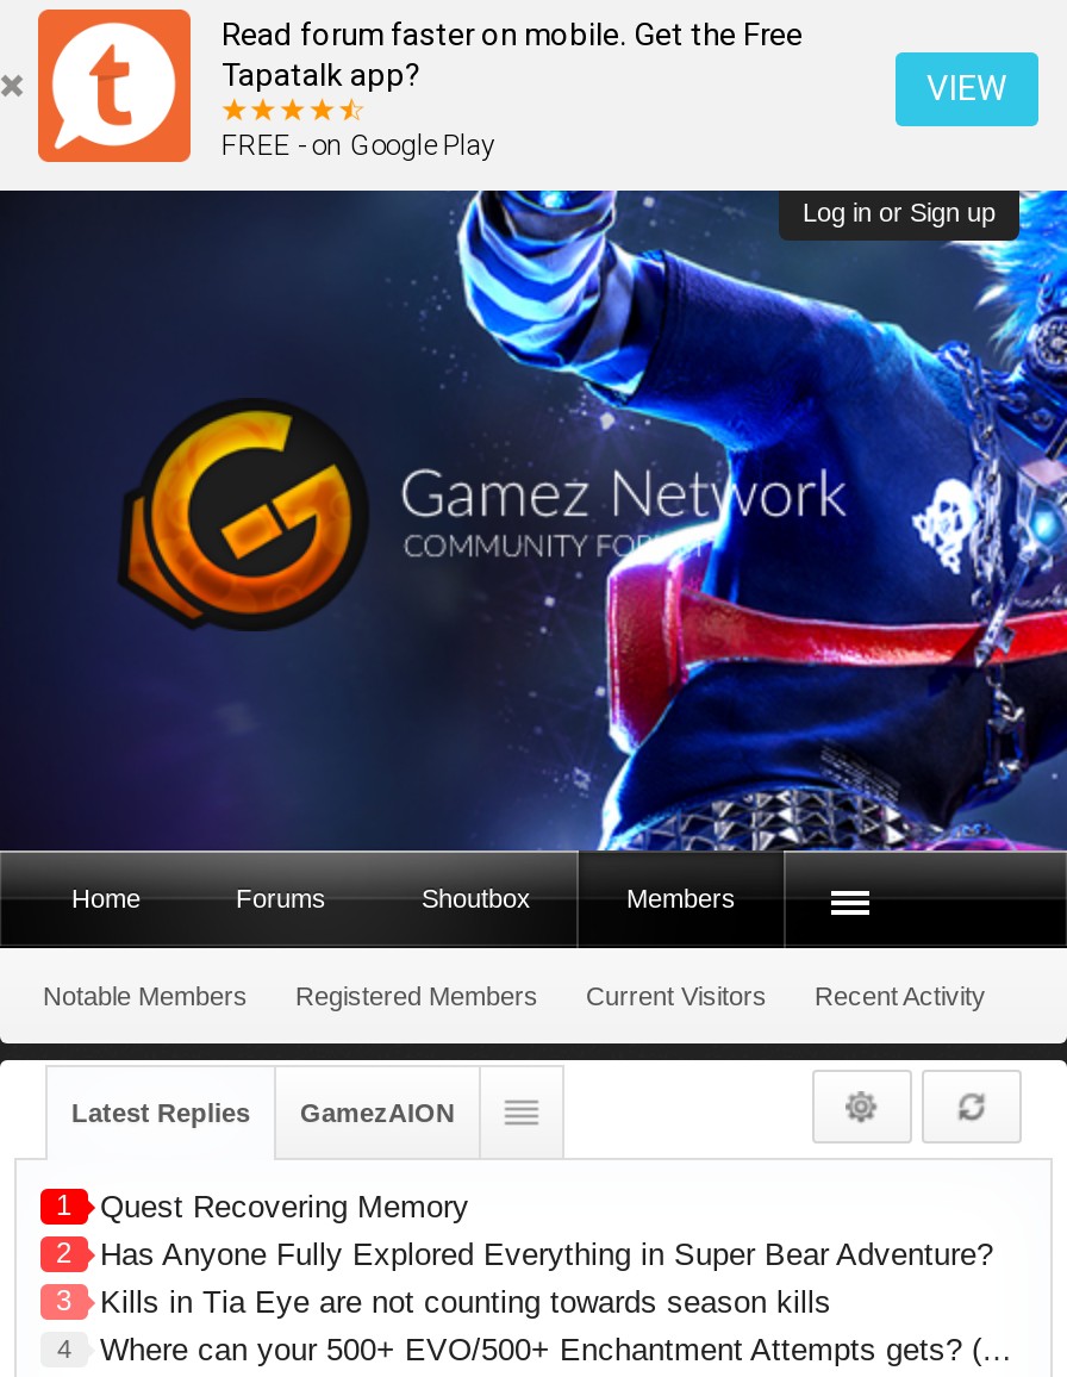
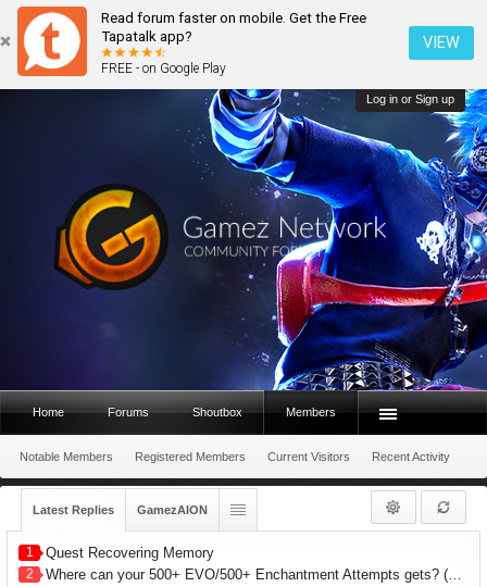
- Has Anyone Fully Explored Everything in Super Bear Adventure?
- 3
- Kills in Tia Eye are not counting towards season kills
- 4
